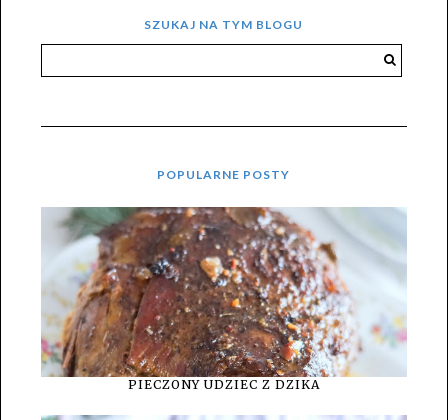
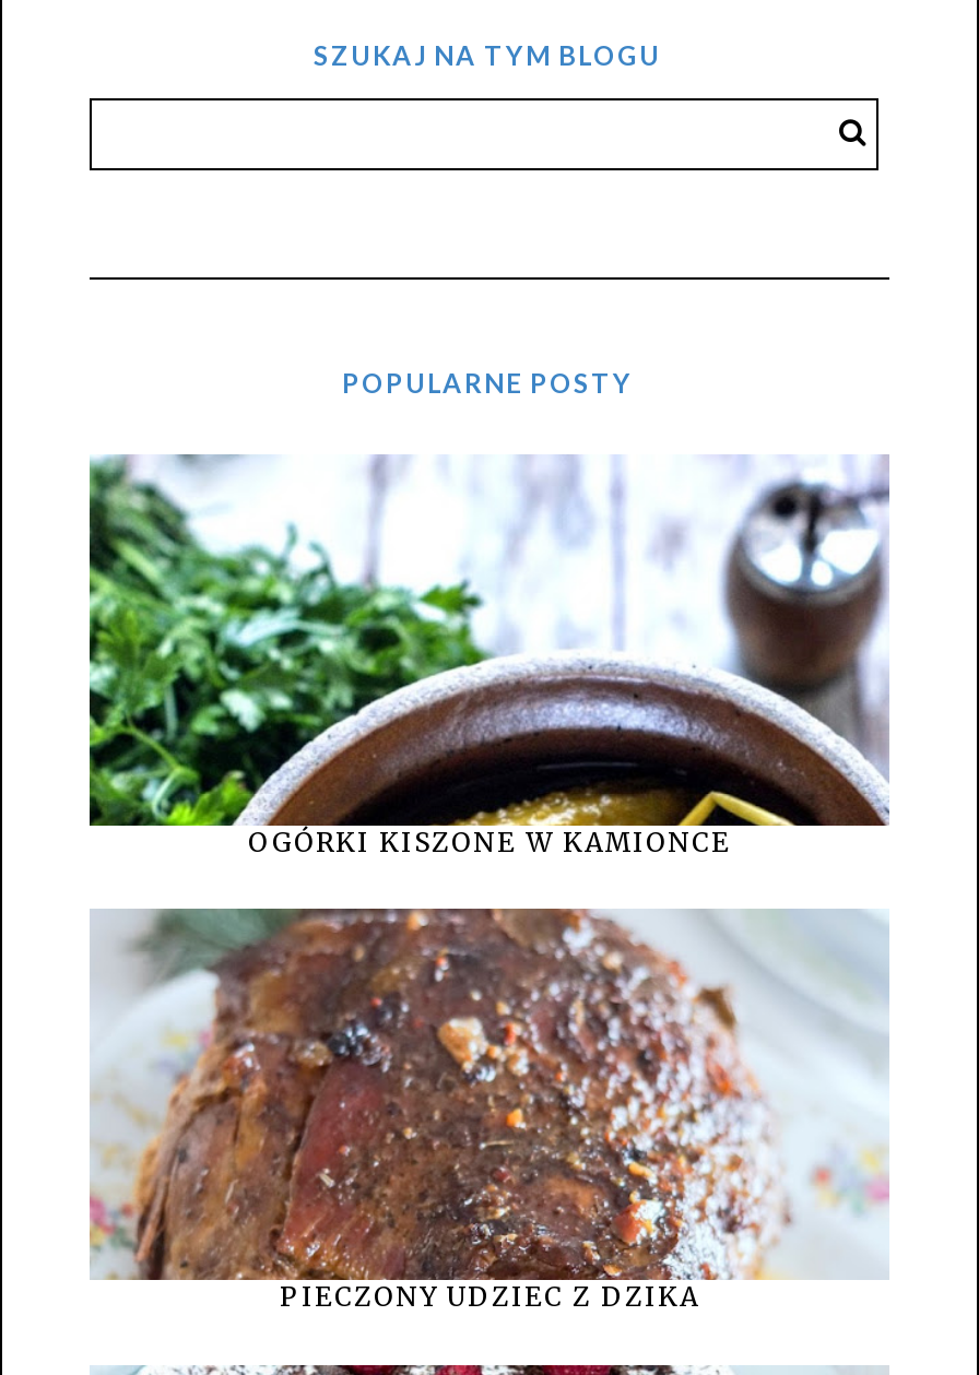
+ [image]
+ OGÓRKI KISZONE W KAMIONCE
